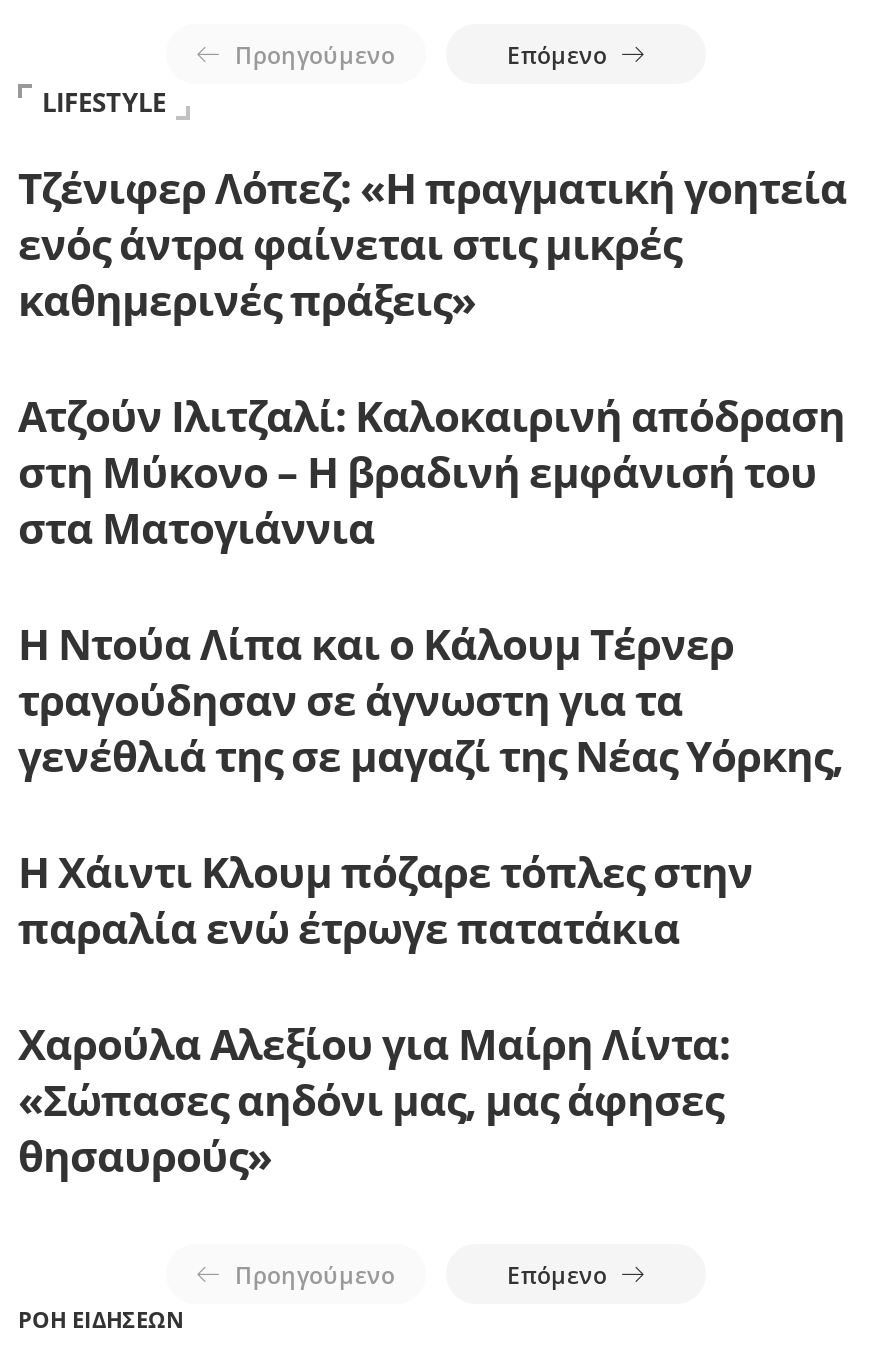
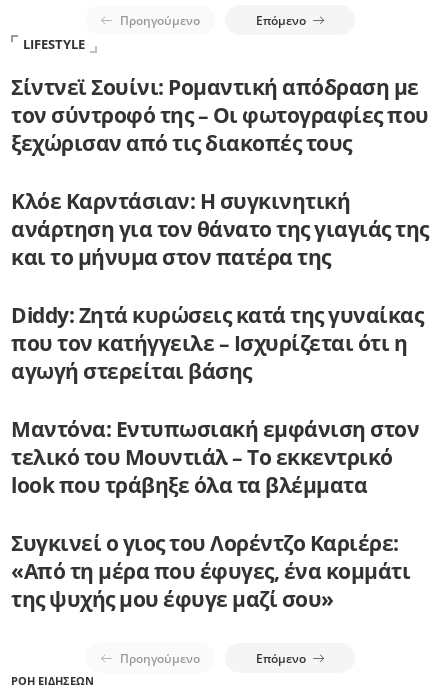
- Τζένιφερ Λόπεζ: «Η πραγματική γοητεία
- ενός άντρα φαίνεται στις μικρές
- καθημερινές πράξεις»
+ Σίντνεϊ Σουίνι: Ρομαντική απόδραση με
+ τον σύντροφό της – Οι φωτογραφίες που
+ ξεχώρισαν από τις διακοπές τους

- Ατζούν Ιλιτζαλί: Καλοκαιρινή απόδραση
- στη Μύκονο – Η βραδινή εμφάνισή του
- στα Ματογιάννια
+ Κλόε Καρντάσιαν: Η συγκινητική
+ ανάρτηση για τον θάνατο της γιαγιάς της
+ και το μήνυμα στον πατέρα της

- Η Ντούα Λίπα και ο Κάλουμ Τέρνερ
- τραγούδησαν σε άγνωστη για τα
- γενέθλιά της σε μαγαζί της Νέας Υόρκης,
+ Diddy: Ζητά κυρώσεις κατά της γυναίκας
+ που τον κατήγγειλε – Ισχυρίζεται ότι η
+ αγωγή στερείται βάσης

- Η Χάιντι Κλουμ πόζαρε τόπλες στην
- παραλία ενώ έτρωγε πατατάκια
+ Μαντόνα: Εντυπωσιακή εμφάνιση στον
+ τελικό του Μουντιάλ – Το εκκεντρικό
+ look που τράβηξε όλα τα βλέμματα

- Χαρούλα Αλεξίου για Μαίρη Λίντα:
- «Σώπασες αηδόνι μας, μας άφησες
- θησαυρούς»
+ Συγκινεί ο γιος του Λορέντζο Καριέρε:
+ «Από τη μέρα που έφυγες, ένα κομμάτι
+ της ψυχής μου έφυγε μαζί σου»
